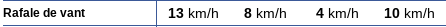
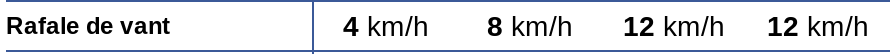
- 13 km/h
+ 4 km/h

- 4 km/h
+ 12 km/h

- 10 km/h
+ 12 km/h
